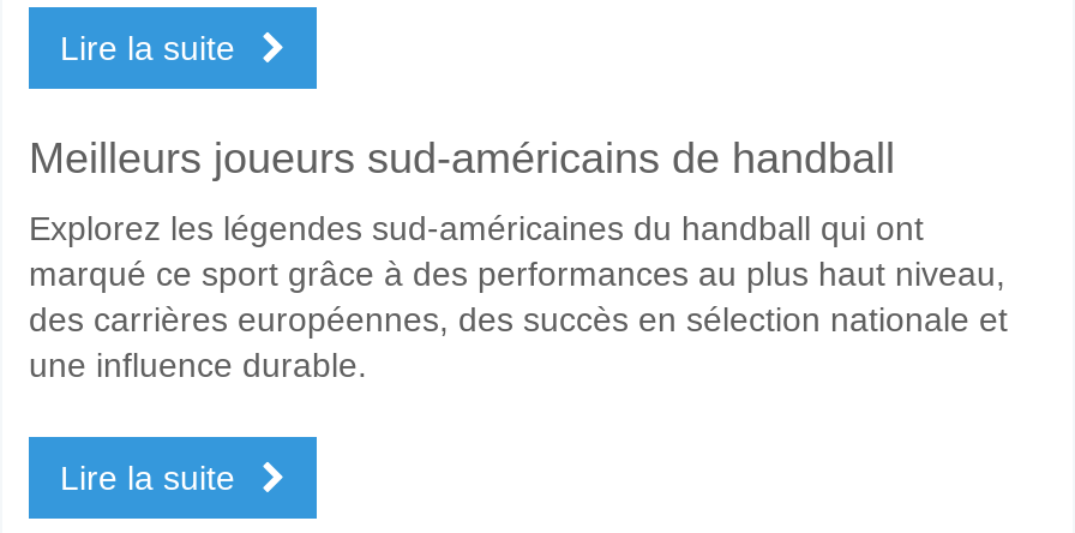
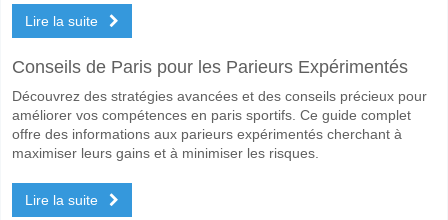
- Meilleurs joueurs sud-américains de handball
+ Conseils de Paris pour les Parieurs Expérimentés

- Explorez les légendes sud-américaines du handball qui ont
- marqué ce sport grâce à des performances au plus haut niveau,
- des carrières européennes, des succès en sélection nationale et
- une influence durable.
+ Découvrez des stratégies avancées et des conseils précieux pour
+ améliorer vos compétences en paris sportifs. Ce guide complet
+ offre des informations aux parieurs expérimentés cherchant à
+ maximiser leurs gains et à minimiser les risques.
